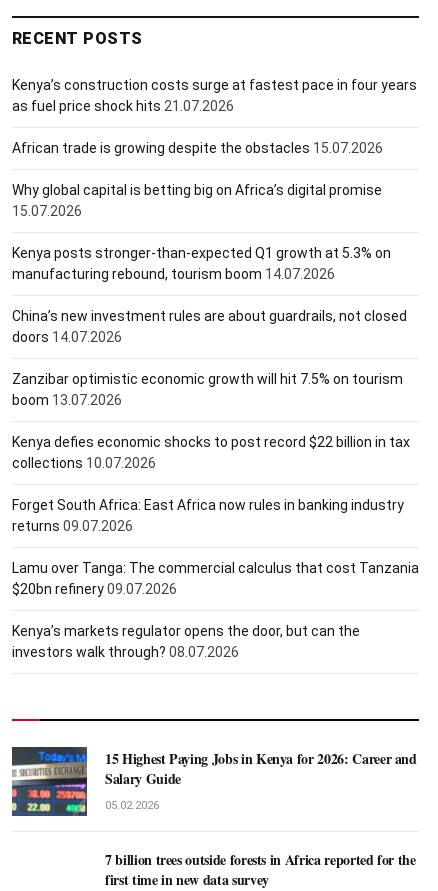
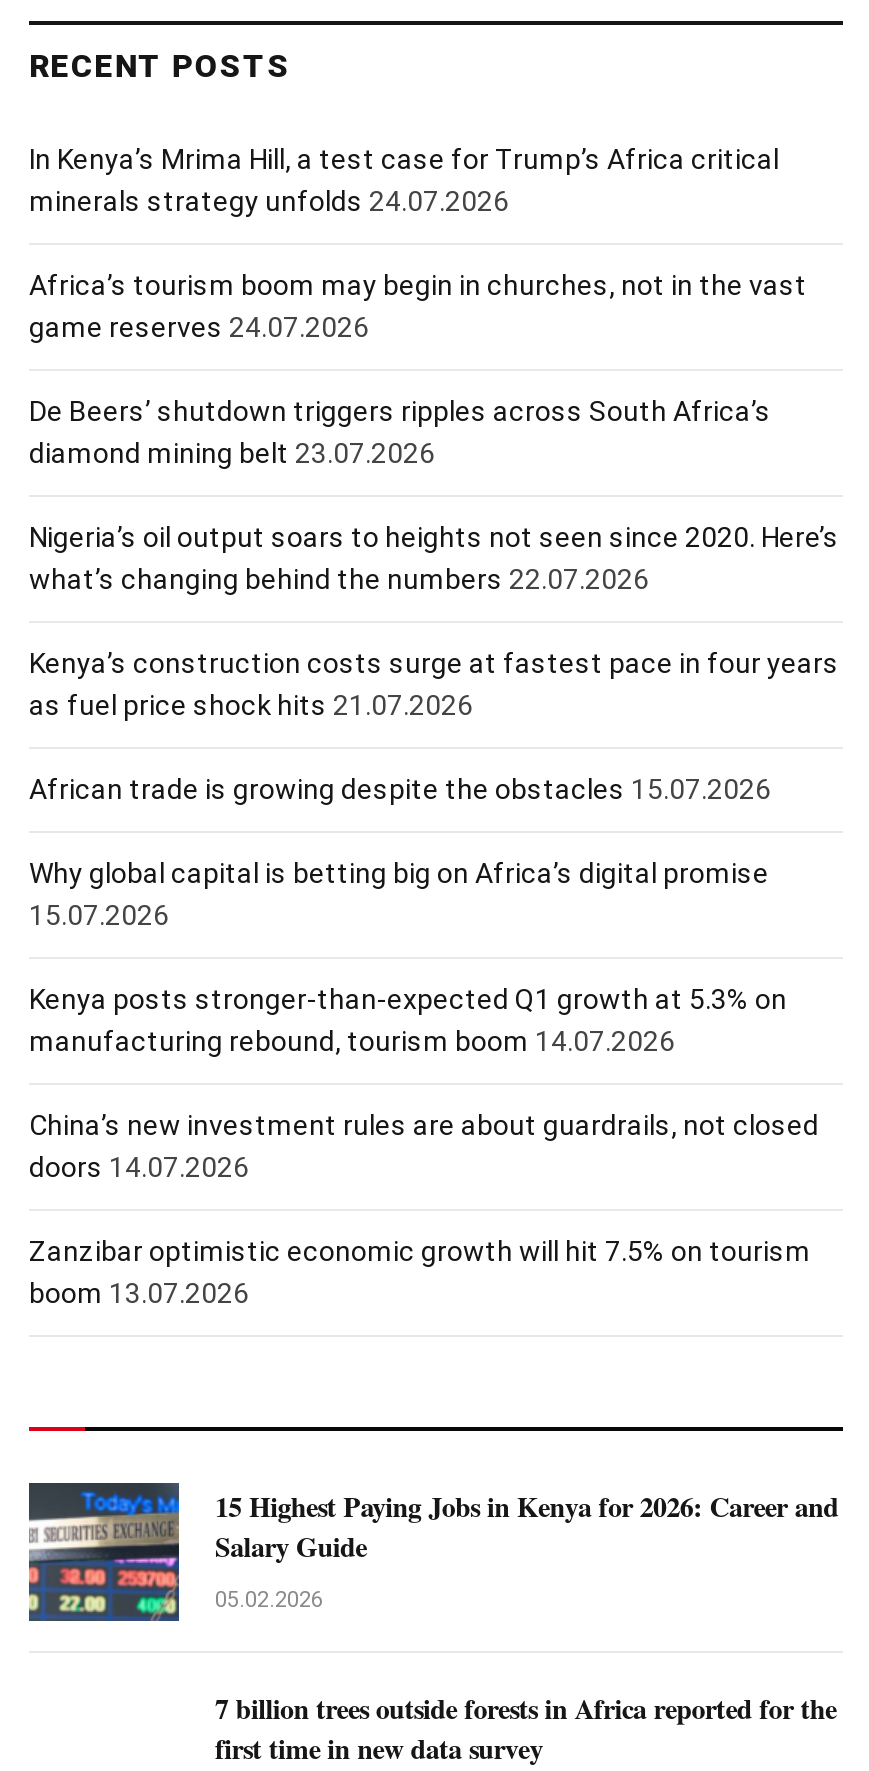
+ In Kenya’s Mrima Hill, a test case for Trump’s Africa critical
+ minerals strategy unfolds 24.07.2026
+ Africa’s tourism boom may begin in churches, not in the vast
+ game reserves 24.07.2026
+ De Beers’ shutdown triggers ripples across South Africa’s
+ diamond mining belt 23.07.2026
+ Nigeria’s oil output soars to heights not seen since 2020. Here’s
+ what’s changing behind the numbers 22.07.2026

moved down: Kenya’s construction costs surge at fastest pace in four years | as fuel price shock hits 21.07.2026 | African trade is growing despite the obstacles 15.07.2026 | ... | Zanzibar optimistic economic growth will hit 7.5% on tourism | boom 13.07.2026

- Kenya defies economic shocks to post record $22 billion in tax
- collections 10.07.2026
- Forget South Africa: East Africa now rules in banking industry
- returns 09.07.2026
- Lamu over Tanga: The commercial calculus that cost Tanzania
- $20bn refinery 09.07.2026
- Kenya’s markets regulator opens the door, but can the
- investors walk through? 08.07.2026
